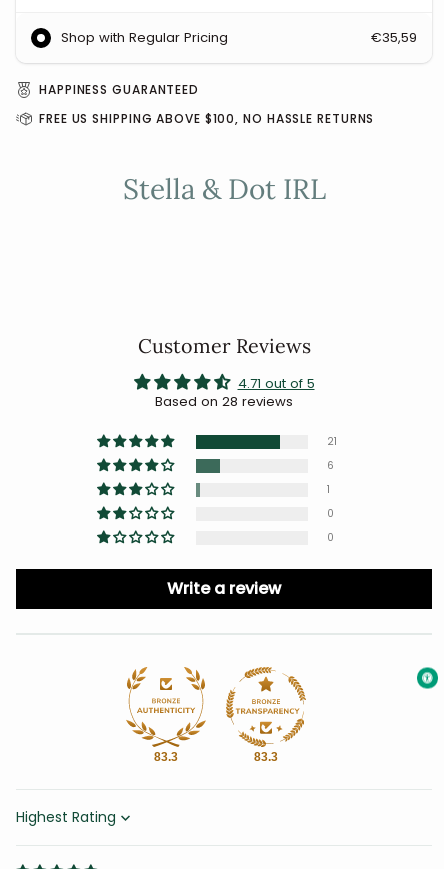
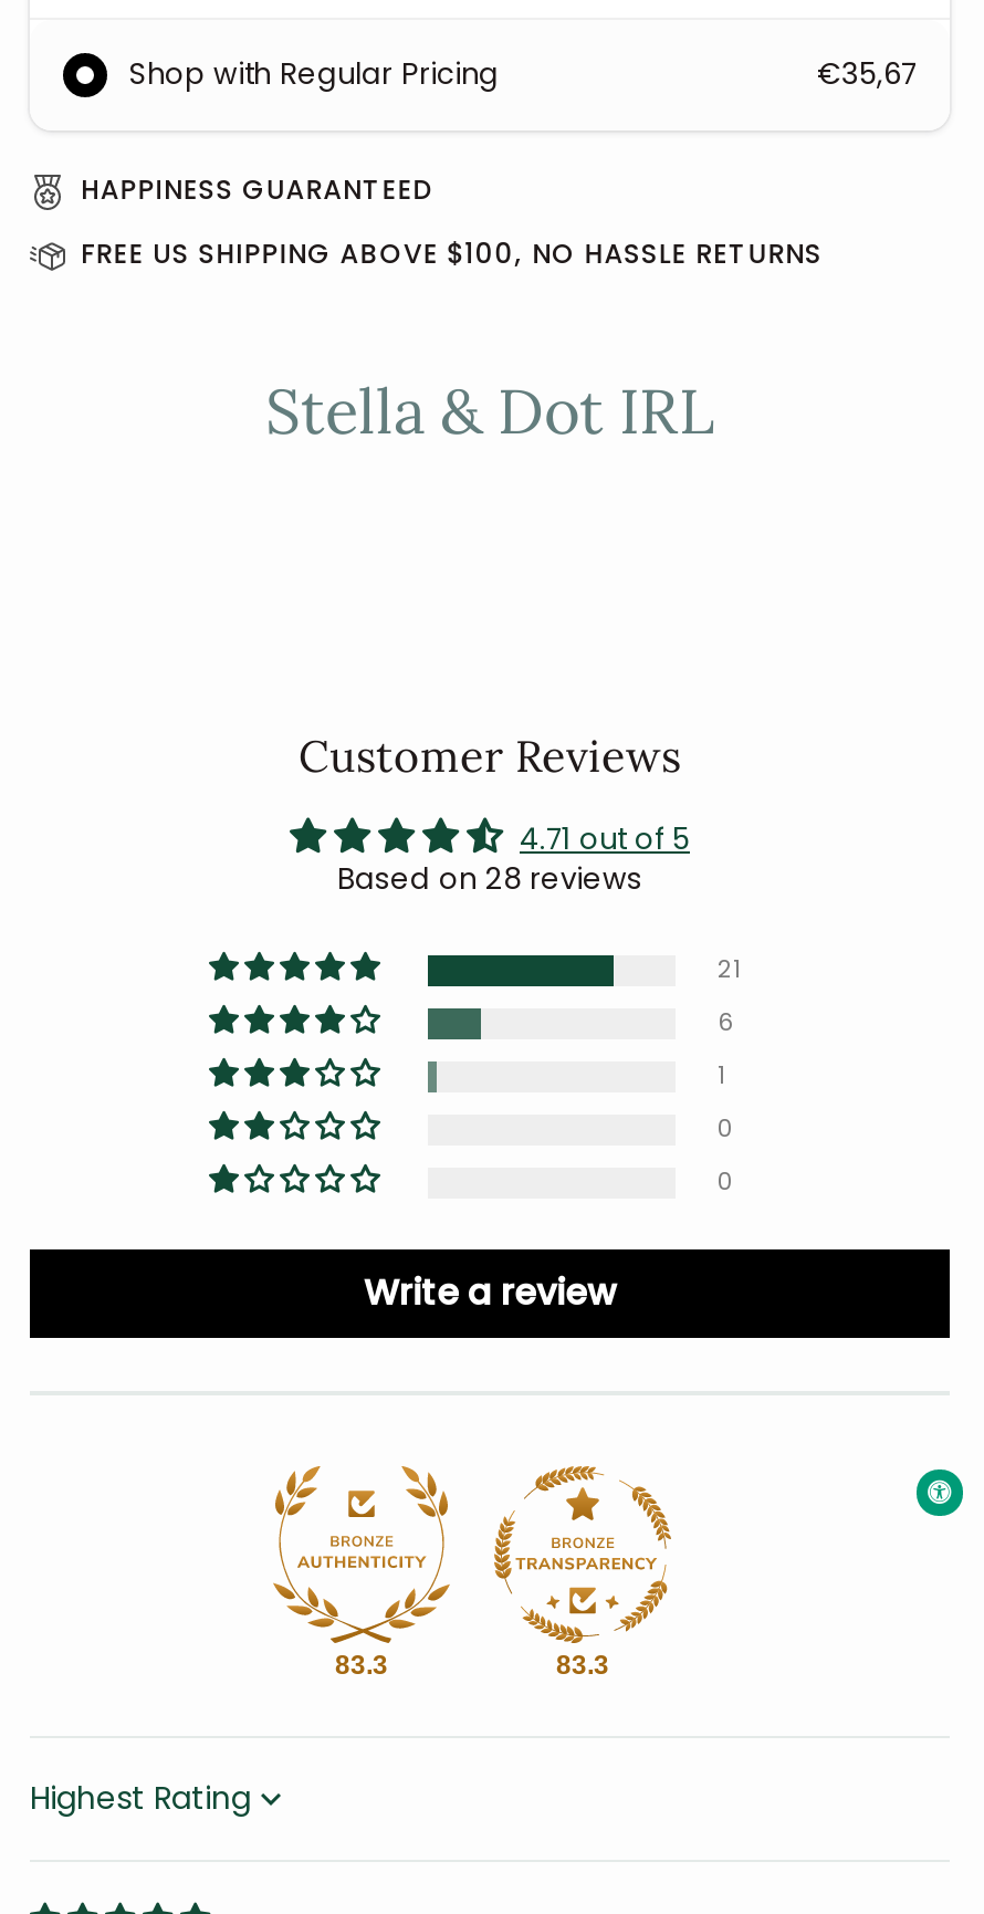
- €35,59
+ €35,67
